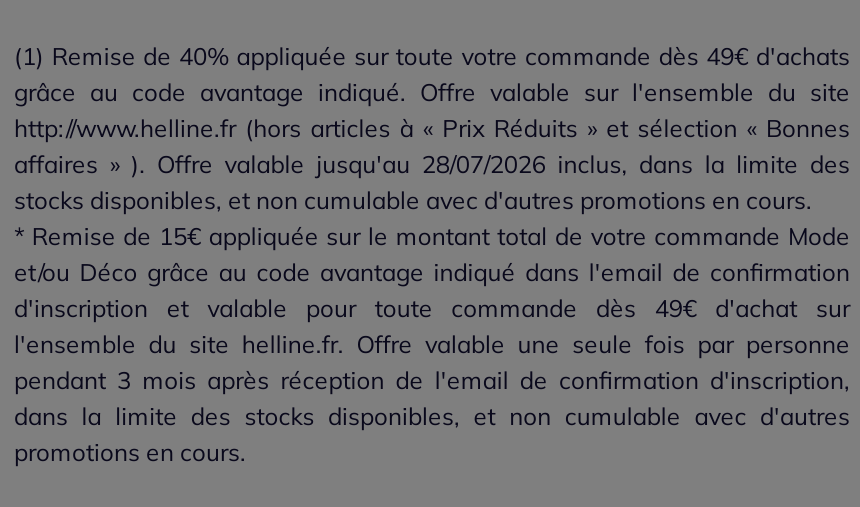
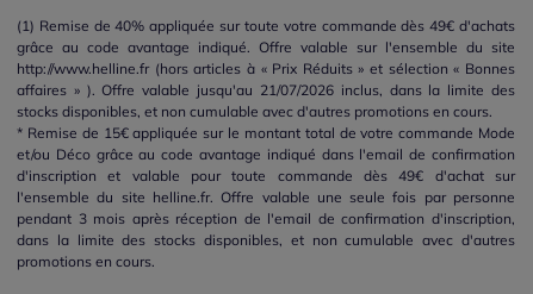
- affaires » ). Offre valable jusqu'au 28/07/2026 inclus, dans la limite des
+ affaires » ). Offre valable jusqu'au 21/07/2026 inclus, dans la limite des
